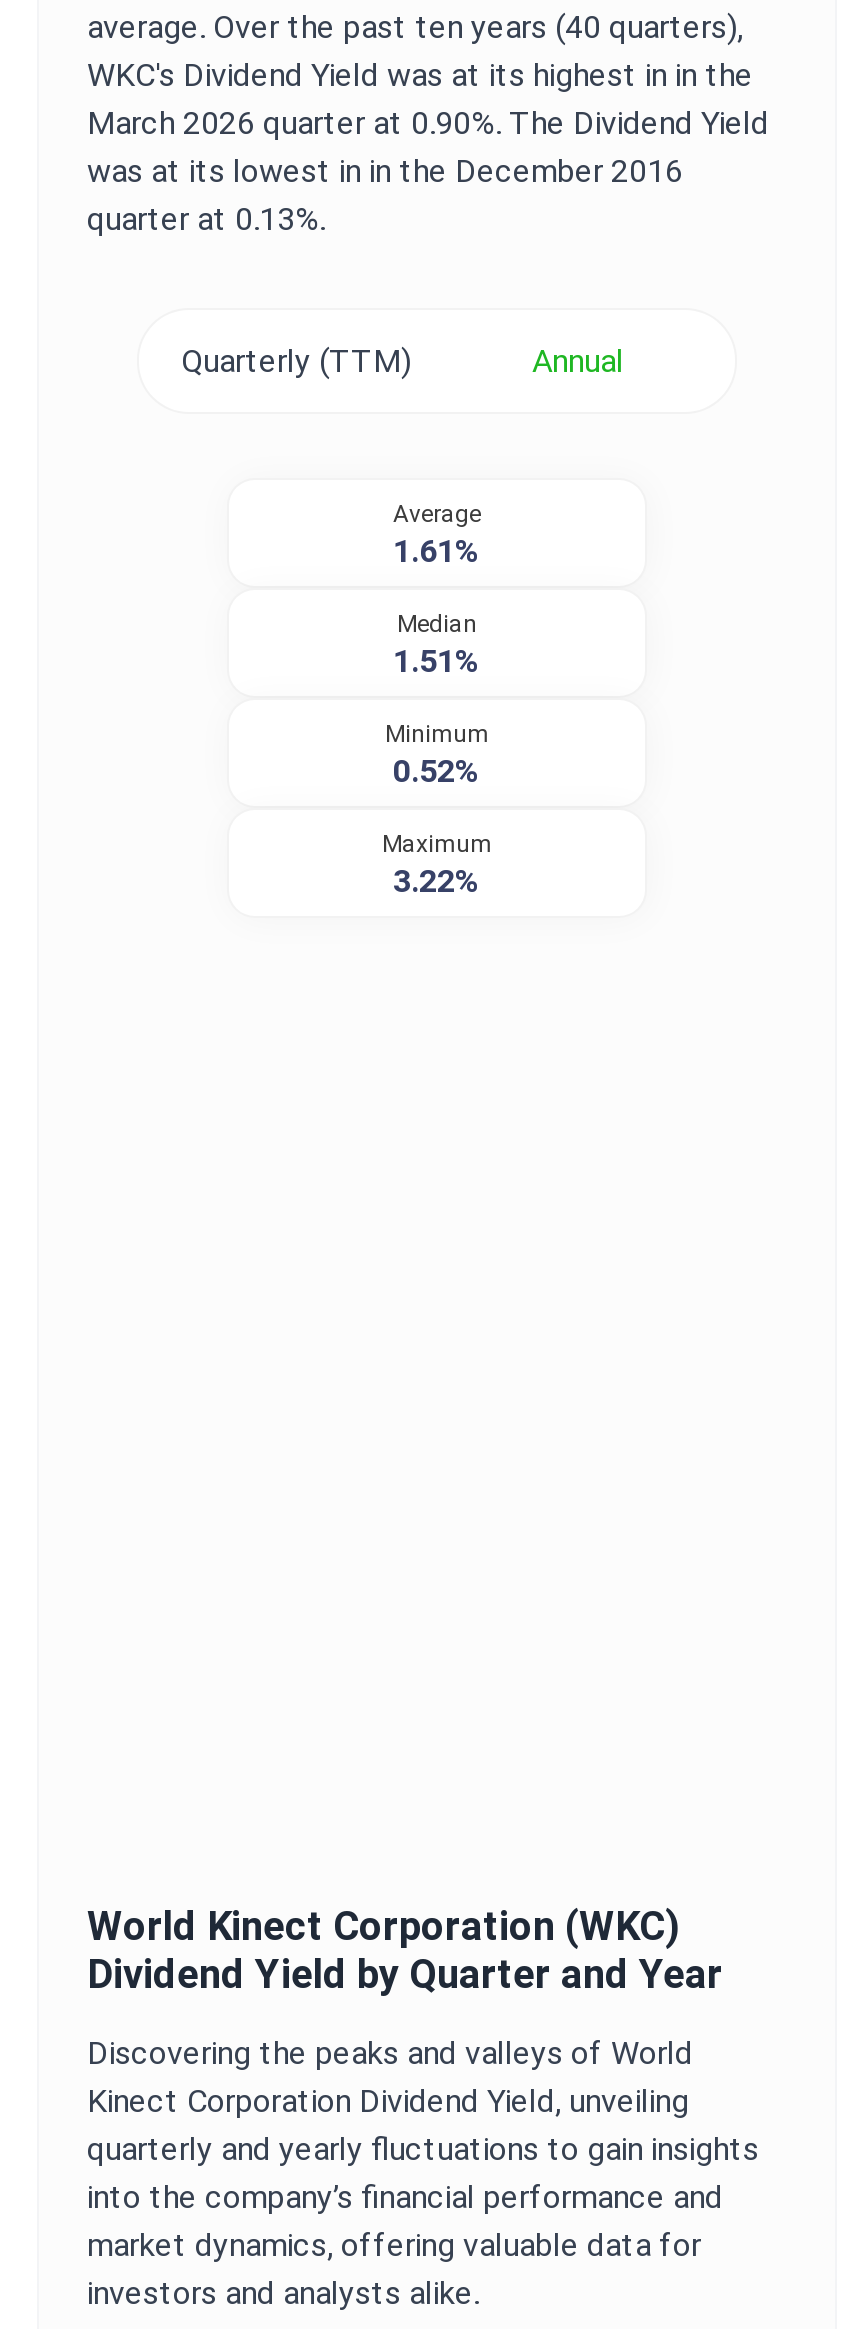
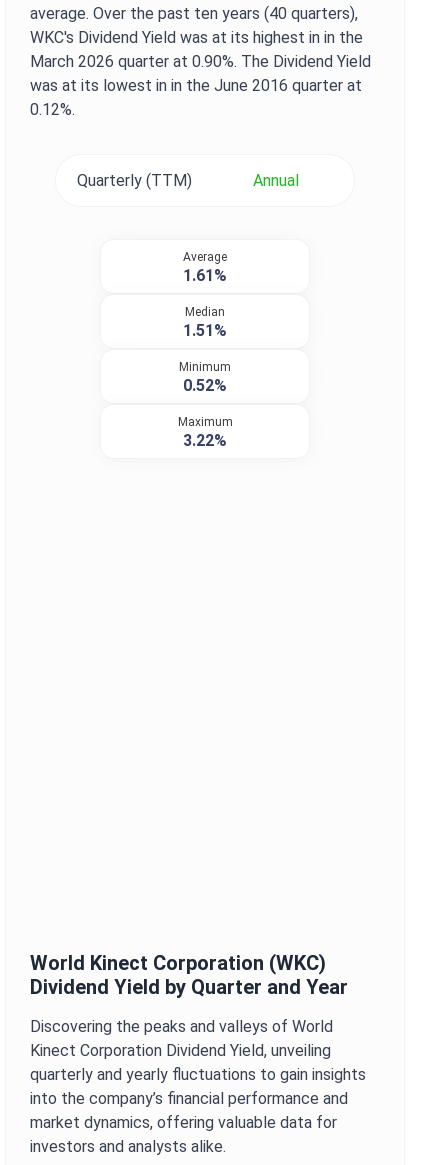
- was at its lowest in in the December 2016
- quarter at 0.13%.
+ was at its lowest in in the June 2016 quarter at
+ 0.12%.
